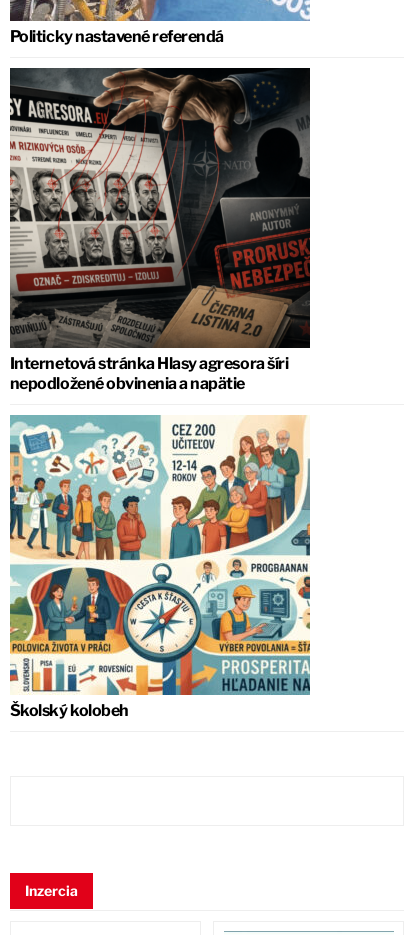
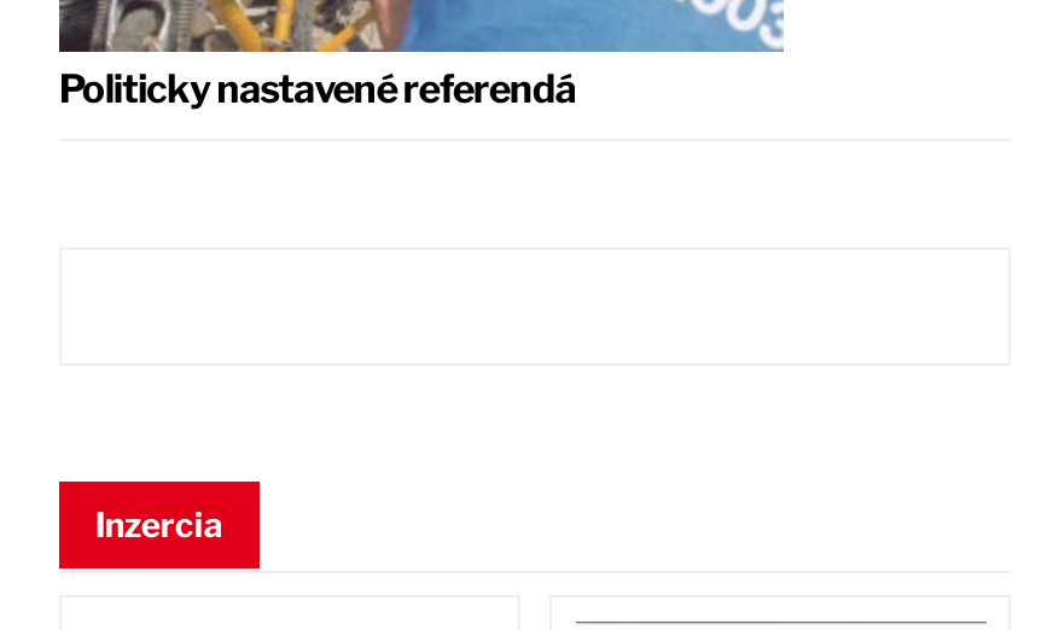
- [image]
- Internetová stránka Hlasy agresora šíri
- nepodložené obvinenia a napätie

- [image]
- Školský kolobeh
